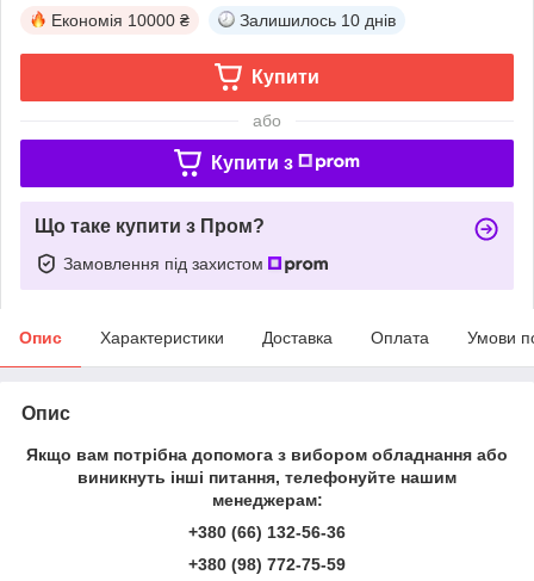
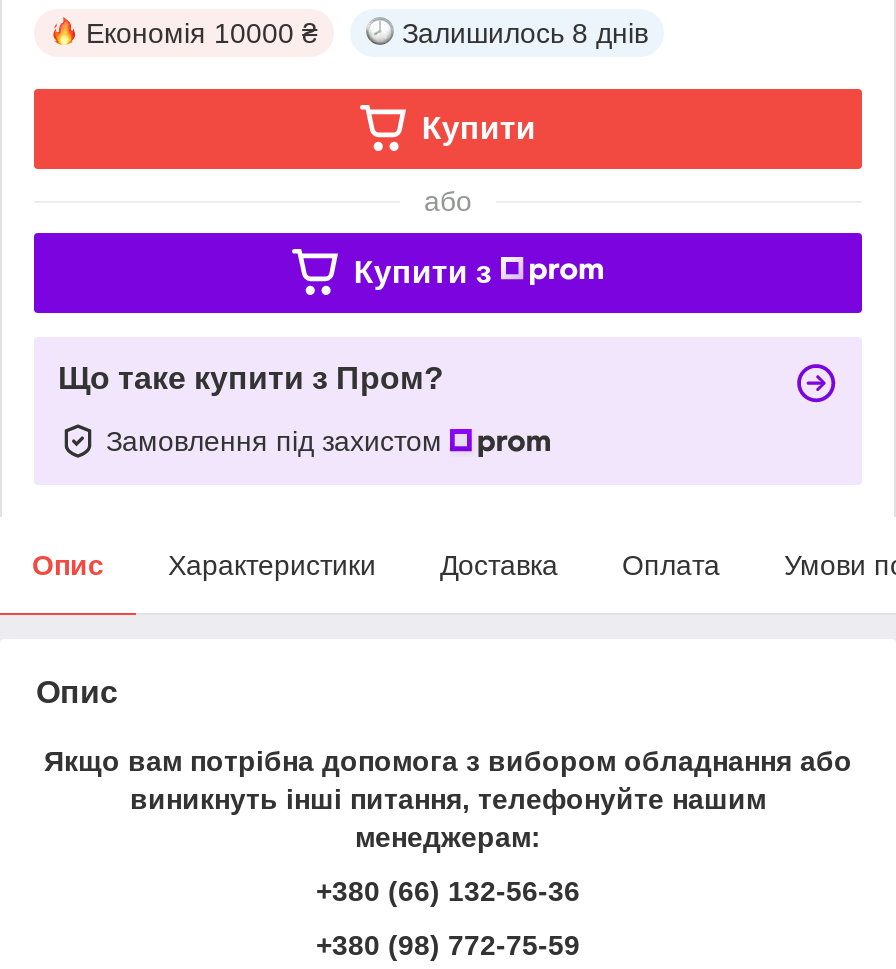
- Залишилось 10 днів
+ Залишилось 8 днів
